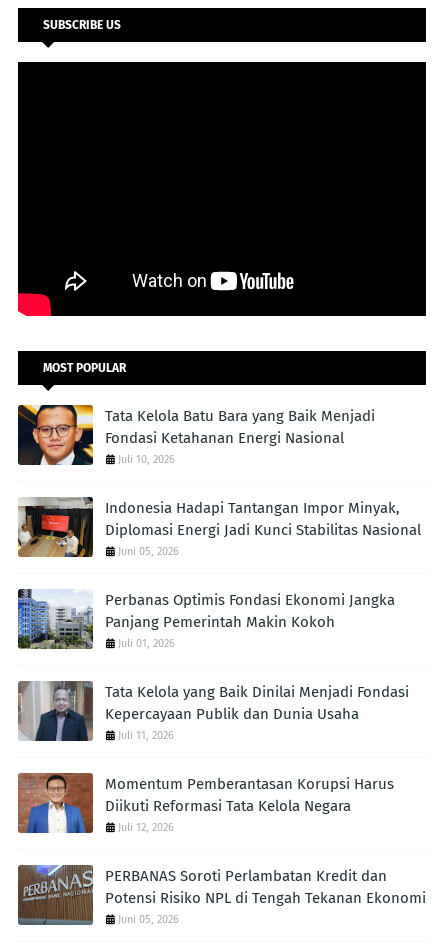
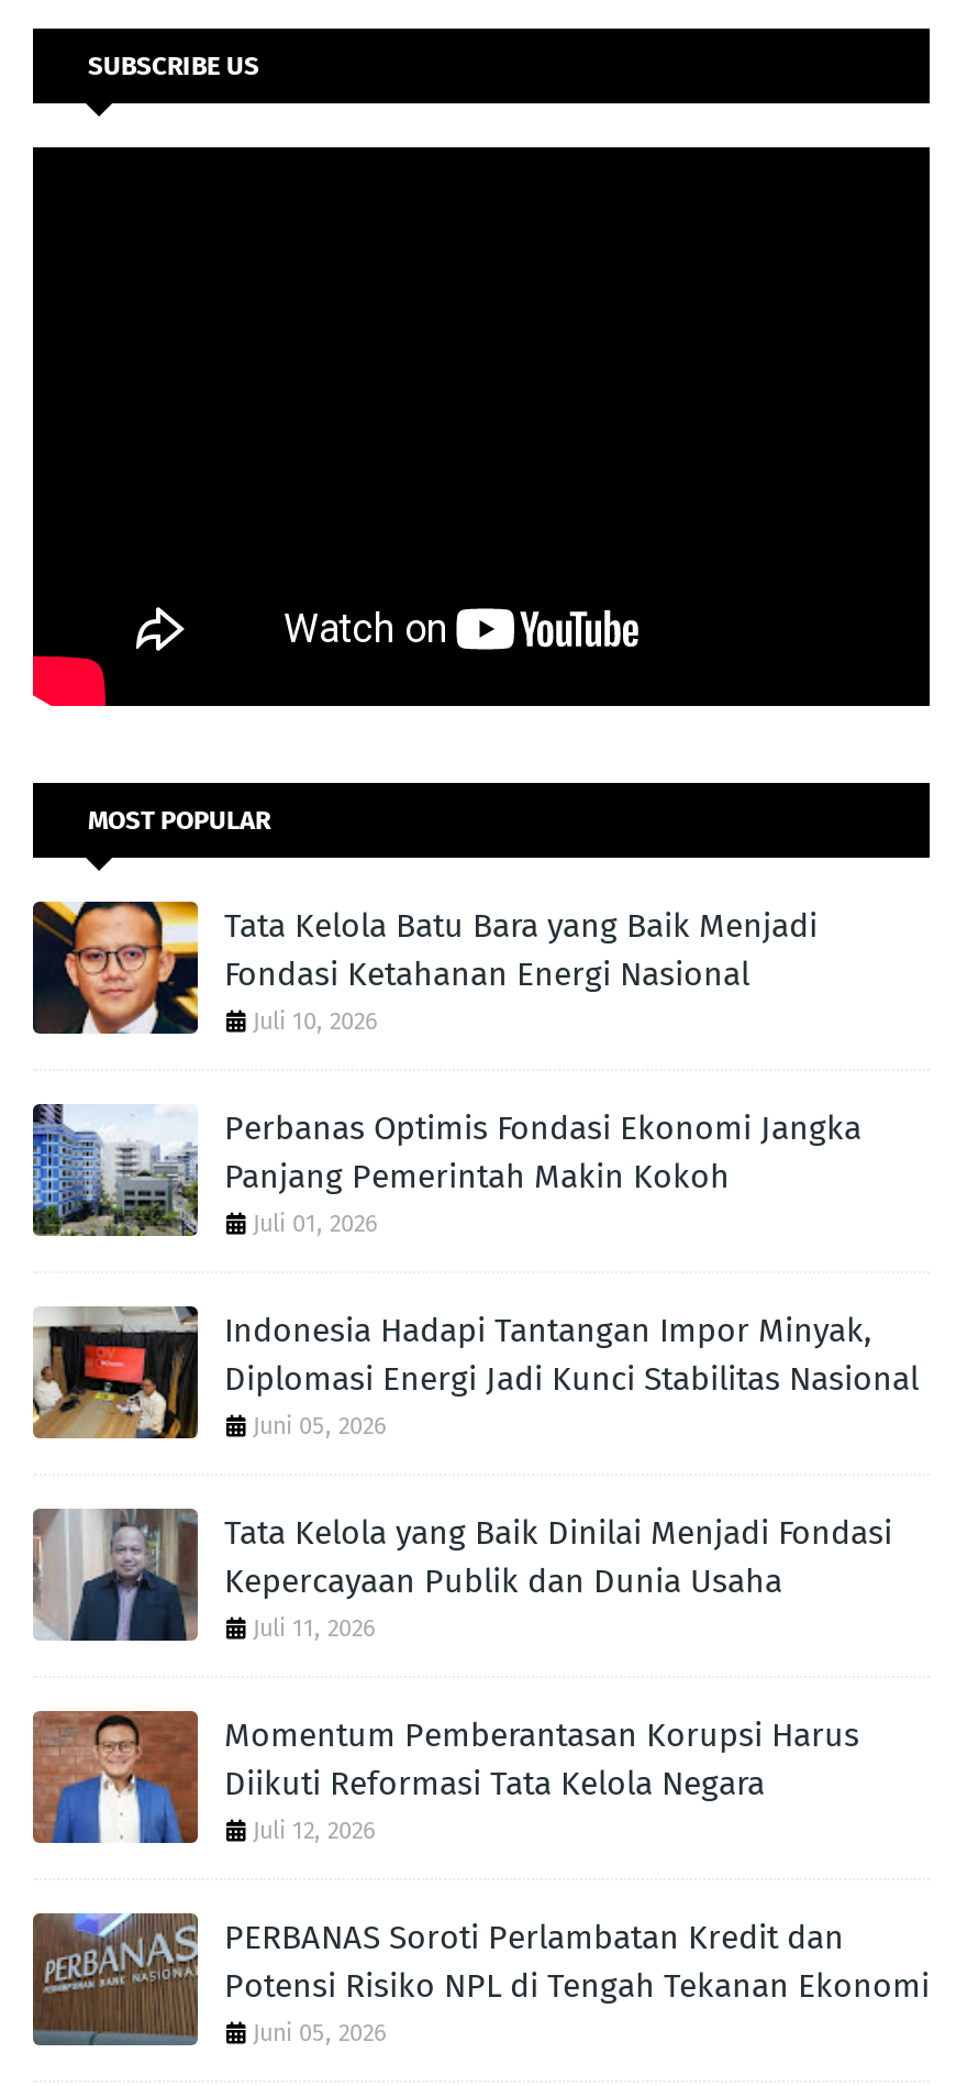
moved down: [image] | Indonesia Hadapi Tantangan Impor Minyak, | Diplomasi Energi Jadi Kunci Stabilitas Nasional | Juni 05, 2026

moved up: [image] | Perbanas Optimis Fondasi Ekonomi Jangka | Panjang Pemerintah Makin Kokoh | Juli 01, 2026
